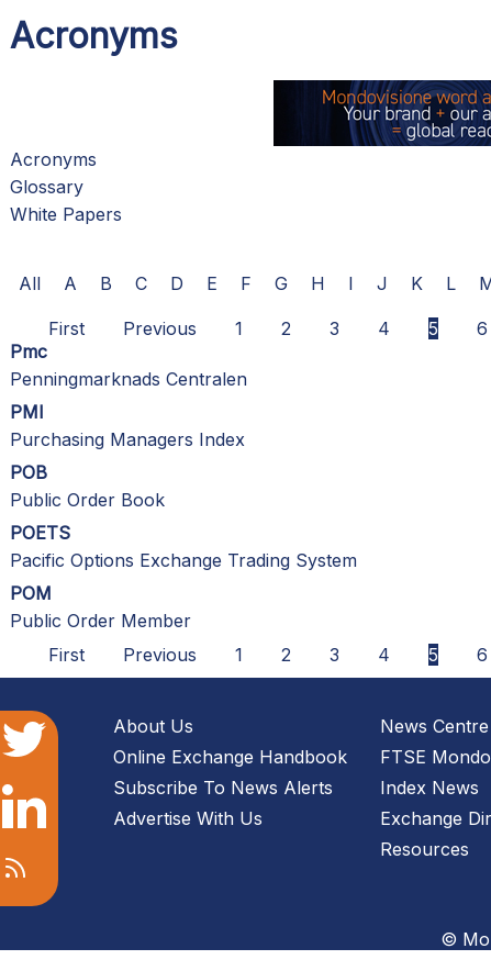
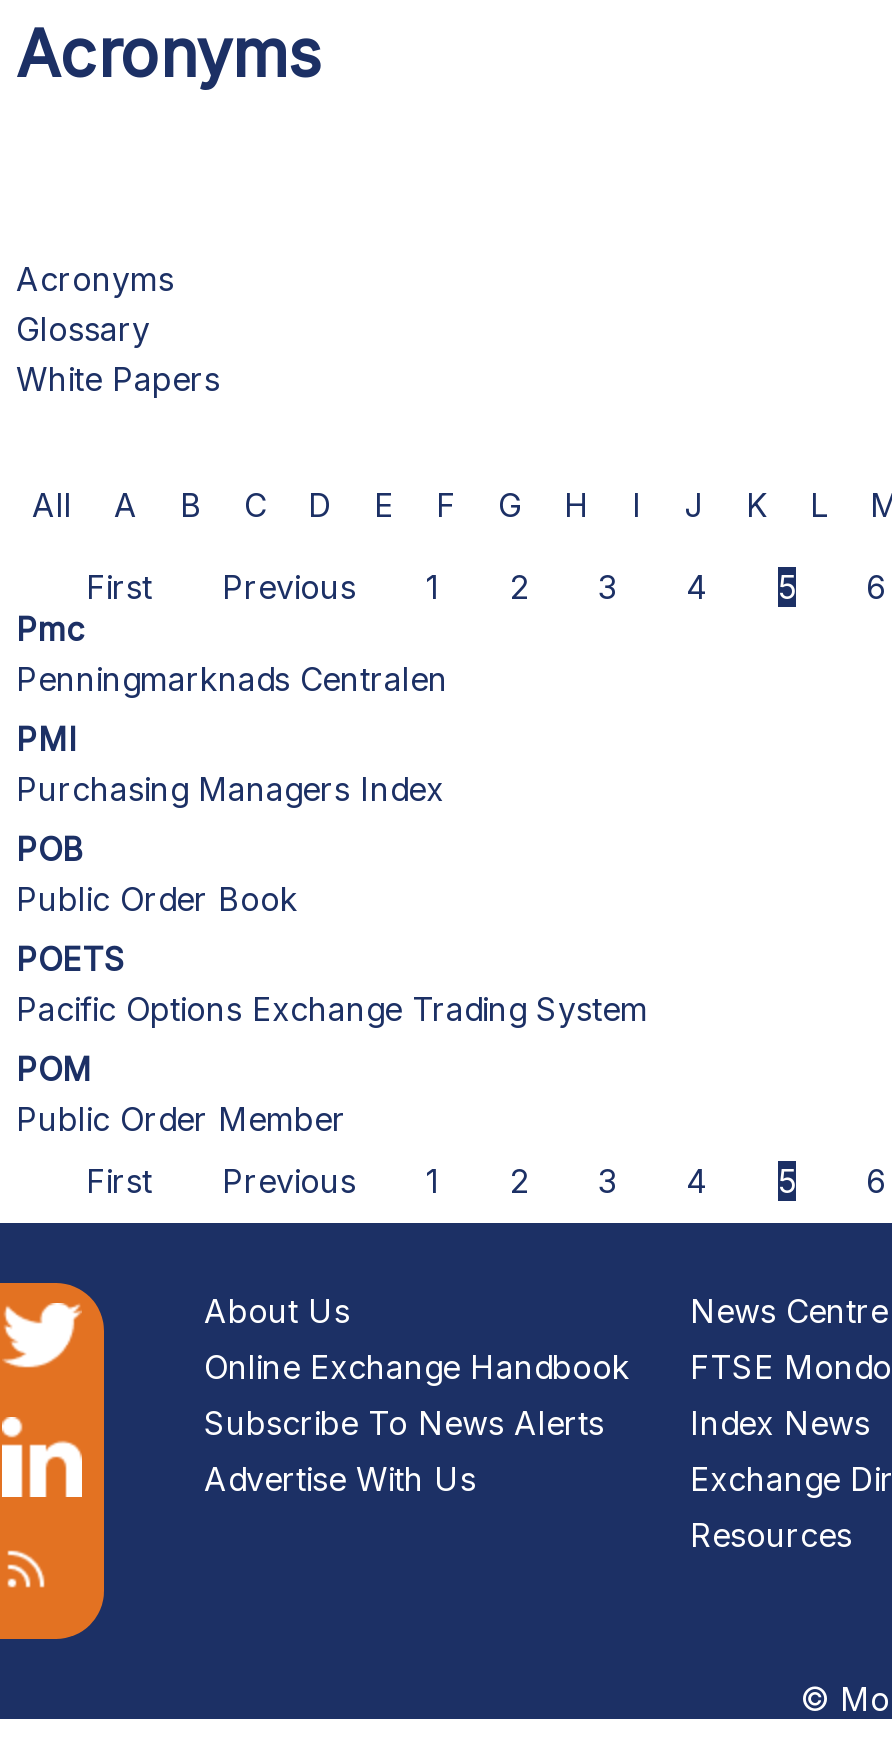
- [image]
